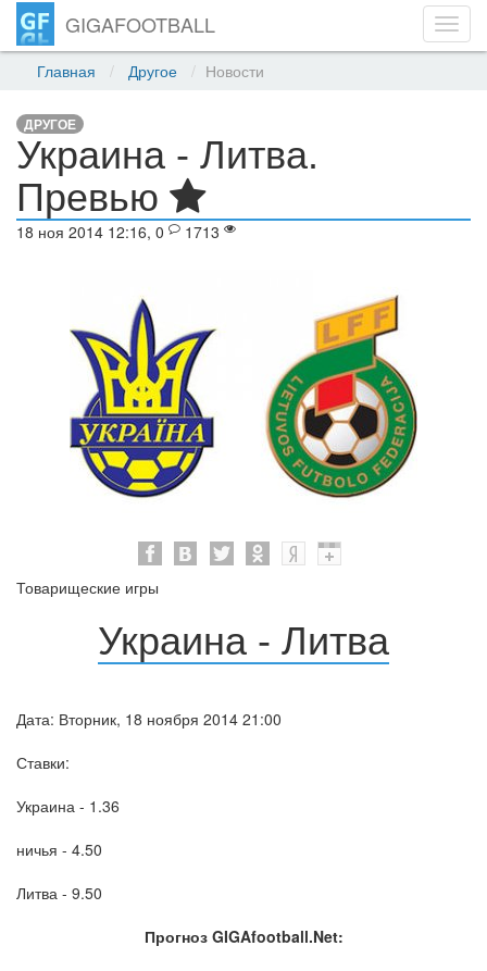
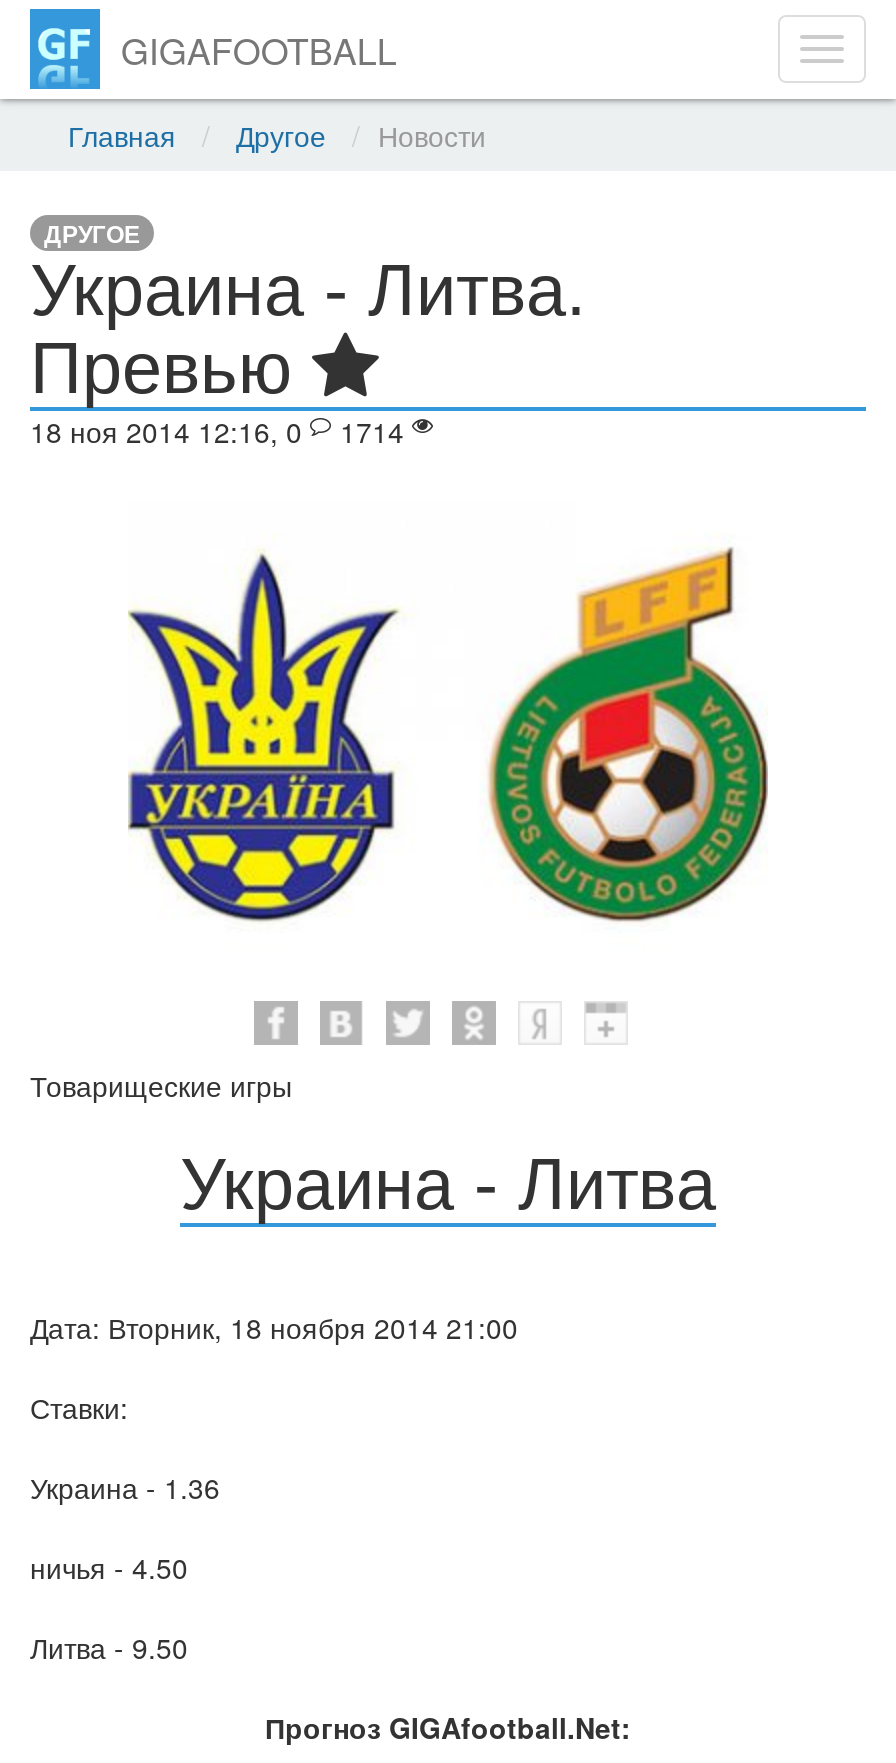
- 18 ноя 2014 12:16, 0 1713
+ 18 ноя 2014 12:16, 0 1714
